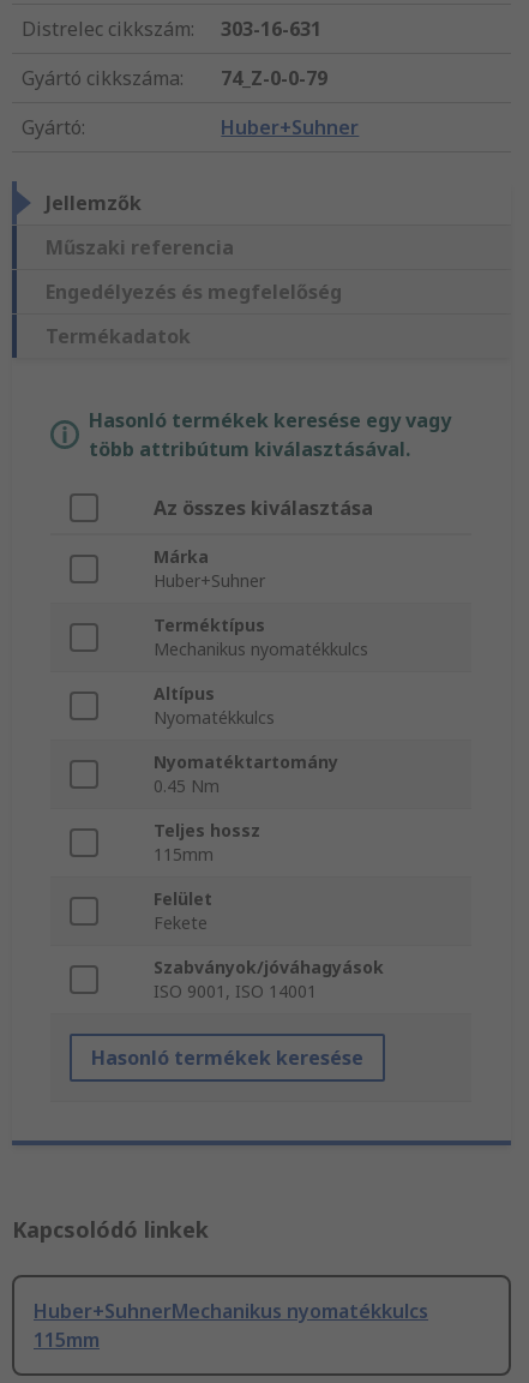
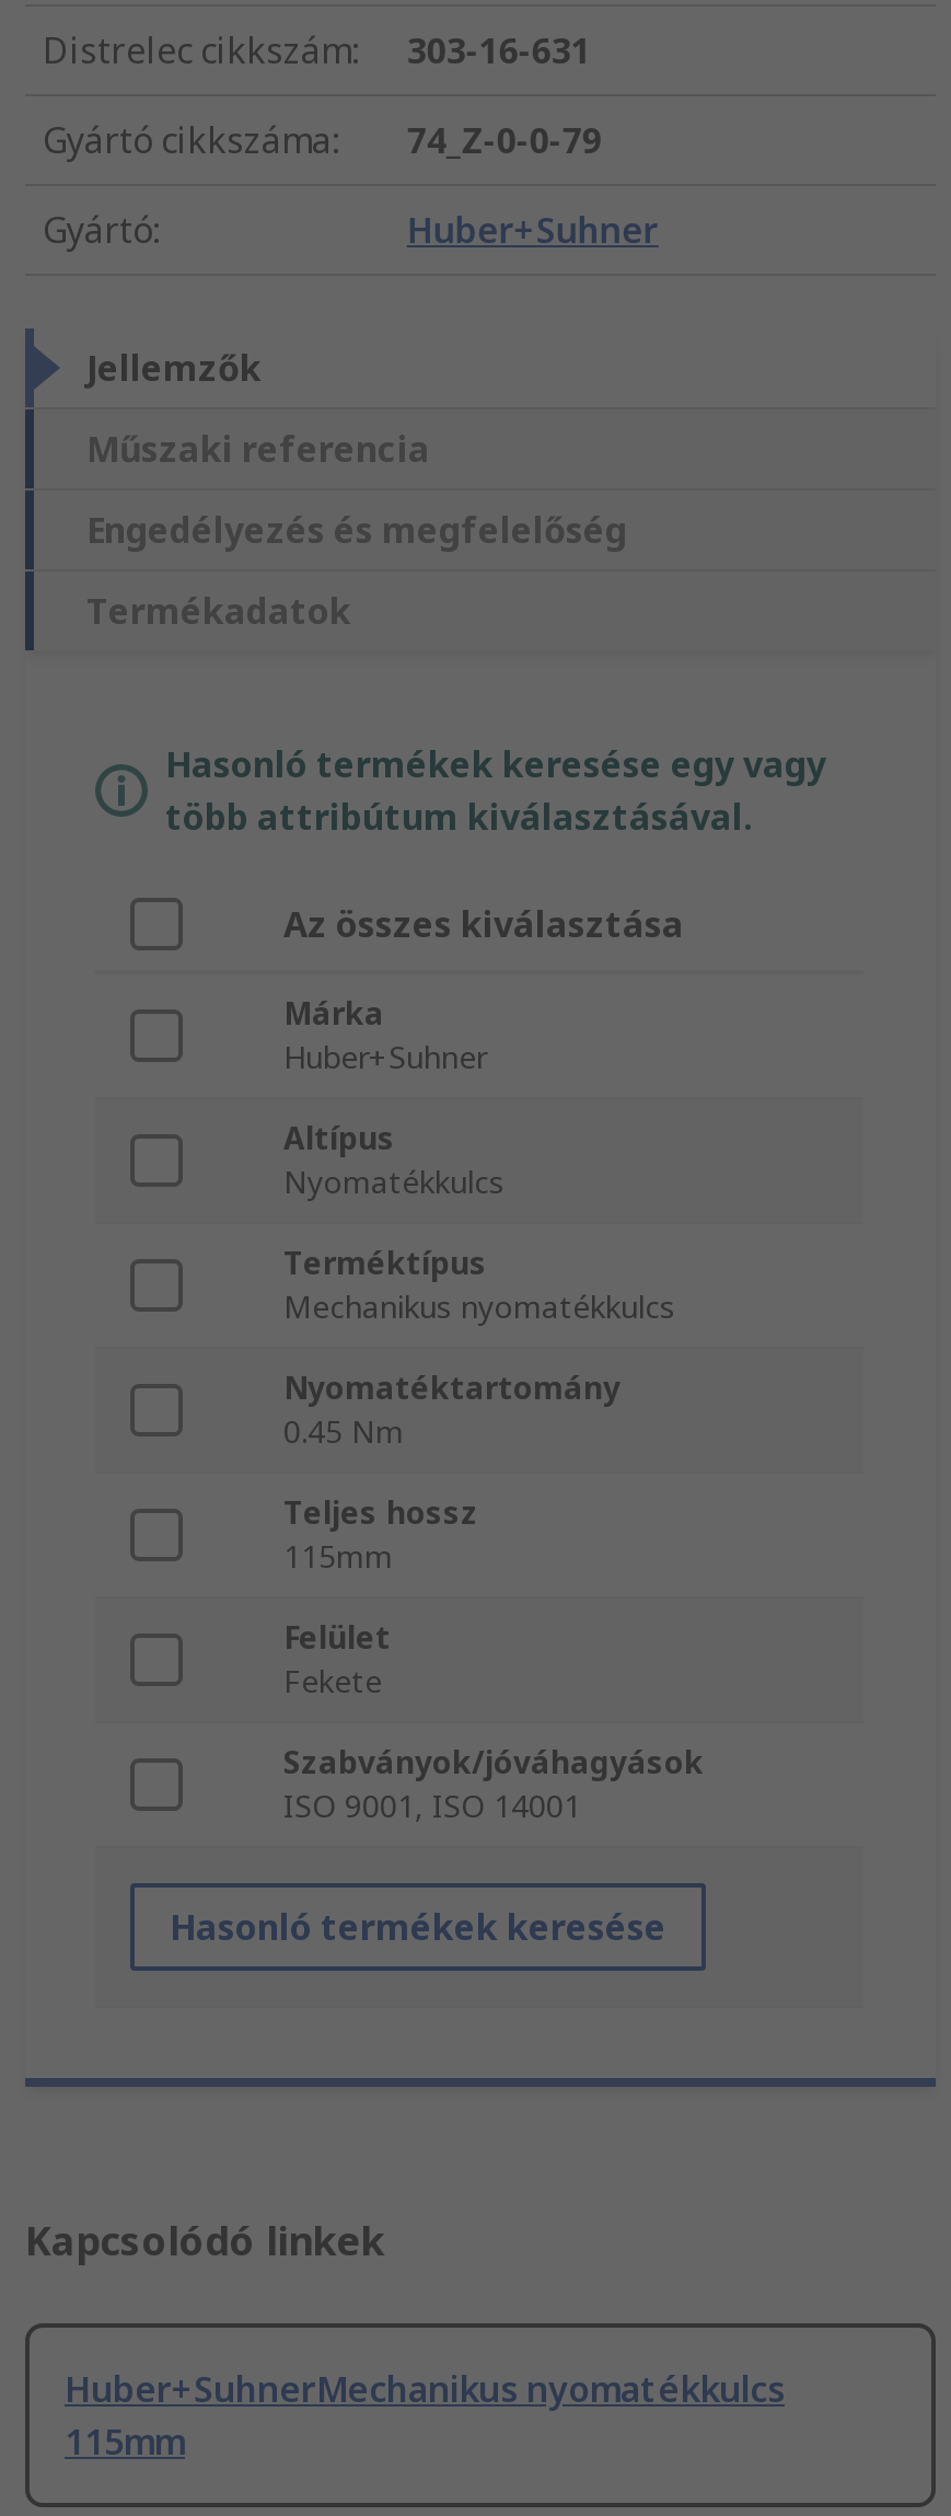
moved down: Terméktípus | Mechanikus nyomatékkulcs

moved up: Altípus | Nyomatékkulcs
